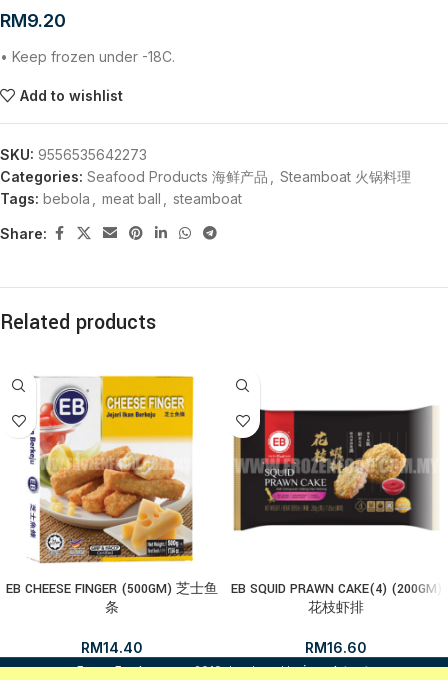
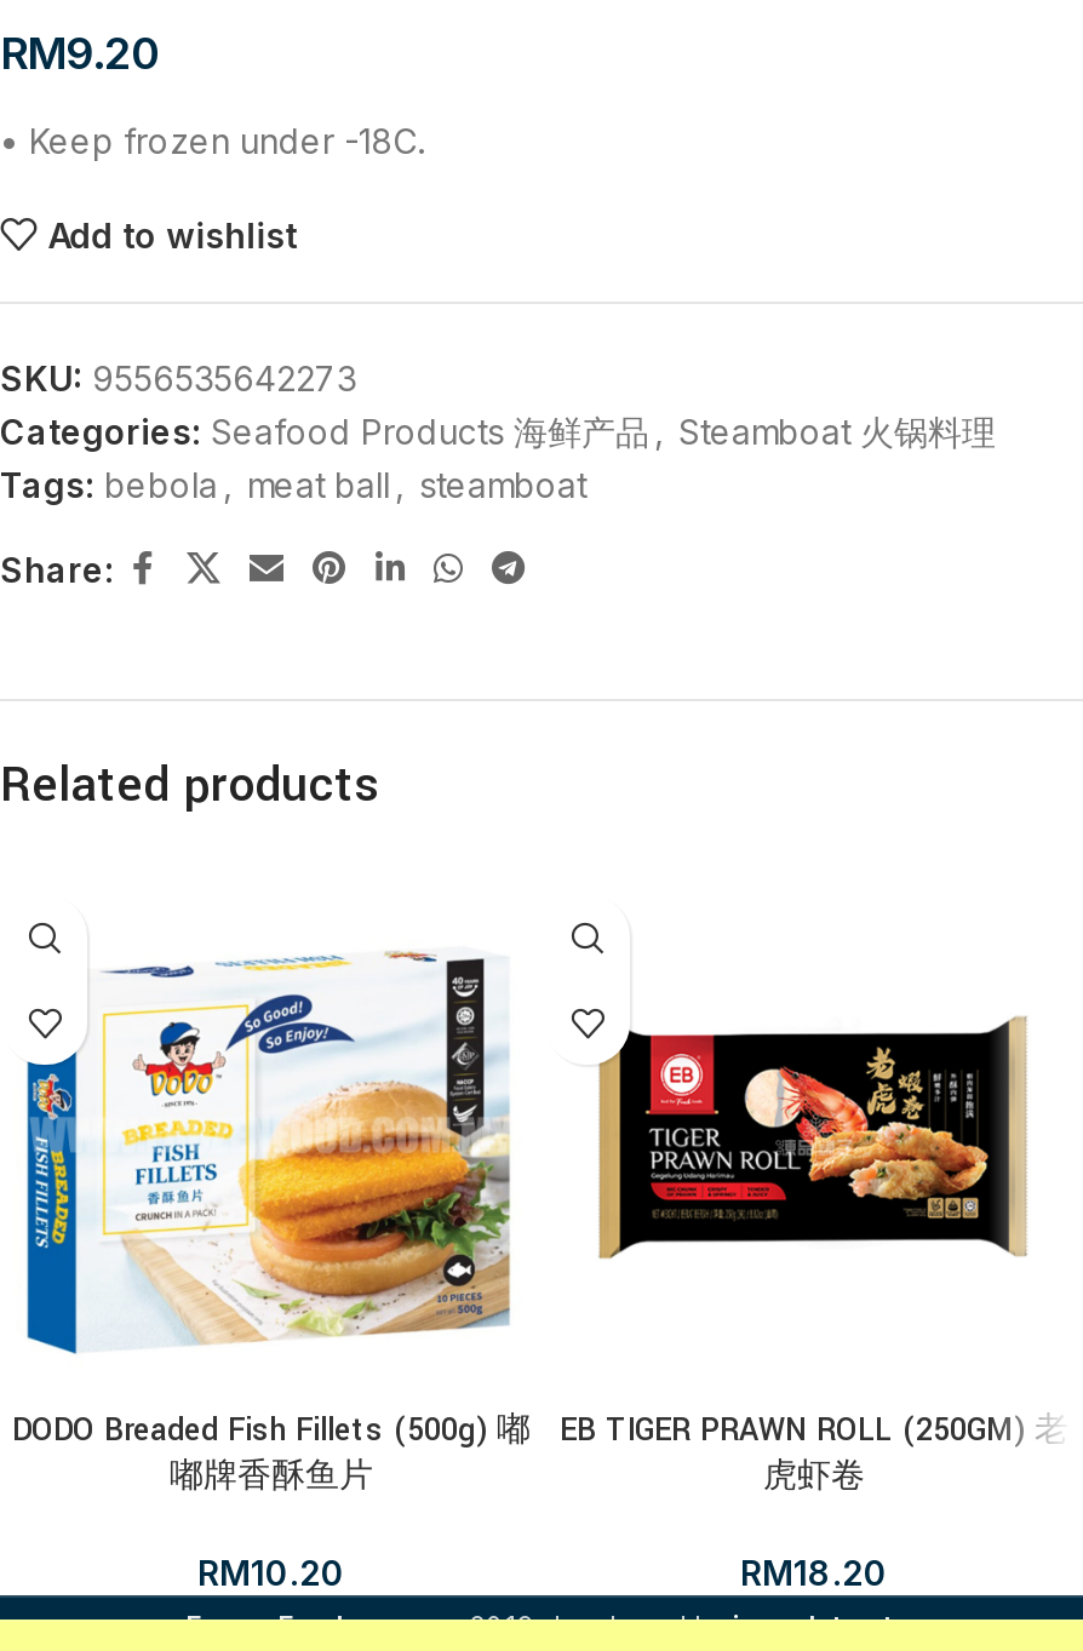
- [image]
- EB CHEESE FINGER (500GM) 芝士鱼
- 条
+ [image]
+ DODO Breaded Fish Fillets (500g) 嘟
+ 嘟牌香酥鱼片

- [image]
+ [image]

- EB SQUID PRAWN CAKE(4) (200GM)
- 花枝虾排
+ EB TIGER PRAWN ROLL (250GM) 老
+ 虎虾卷

- RM14.40
+ RM10.20

- RM16.60
+ RM18.20
